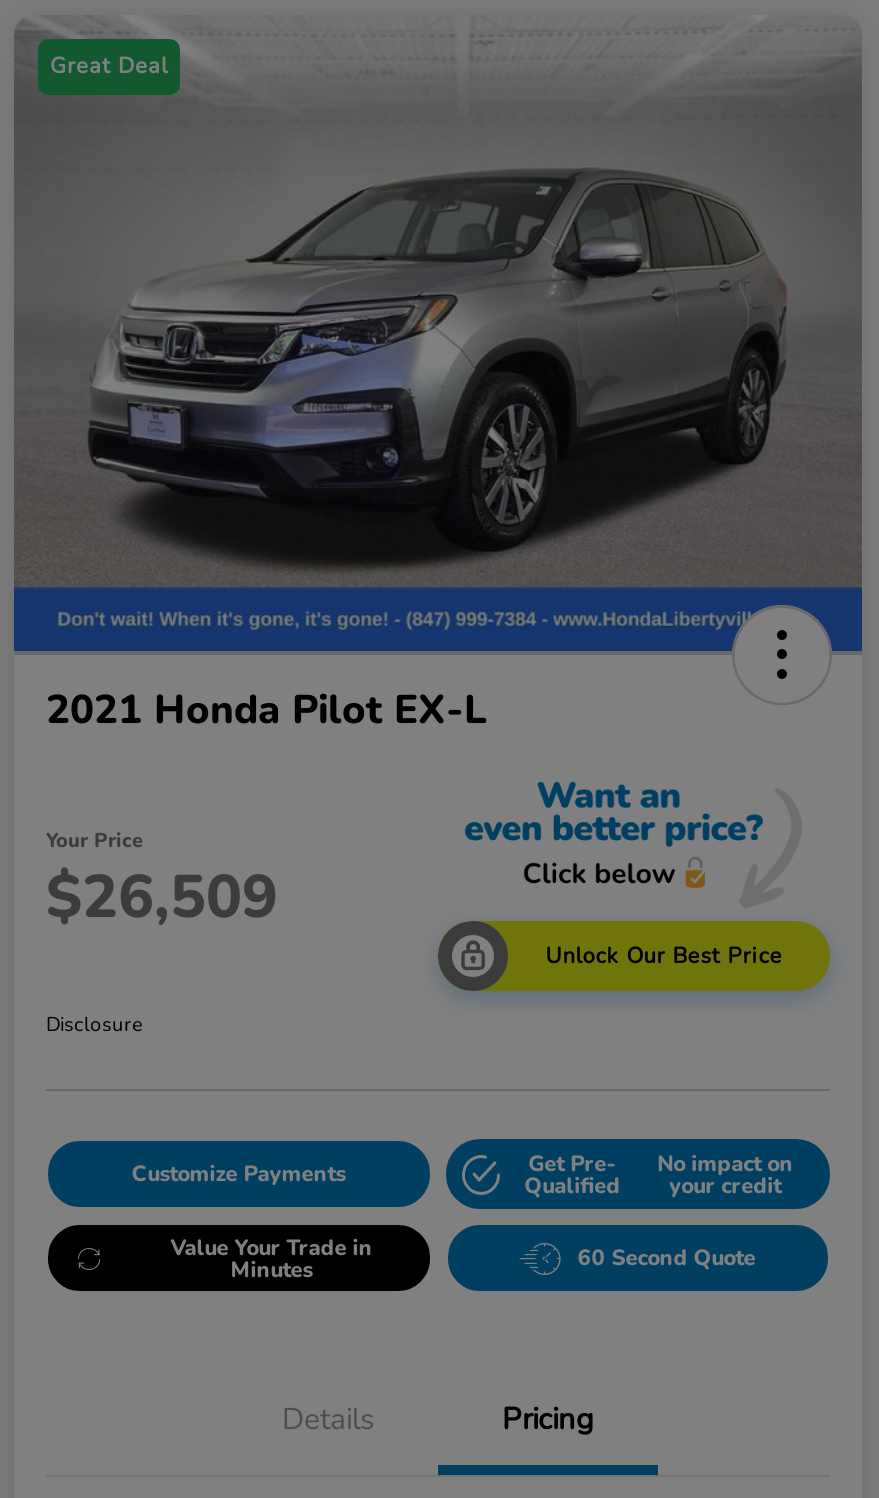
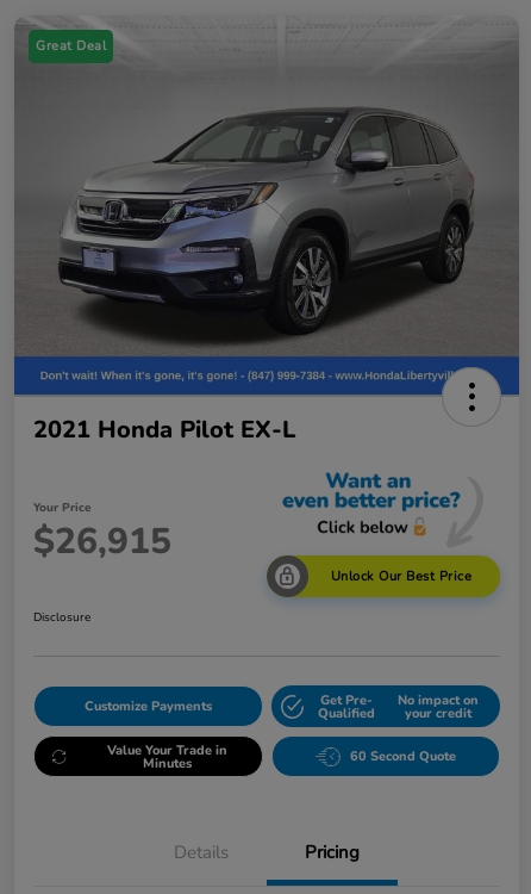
- $26,509
+ $26,915
